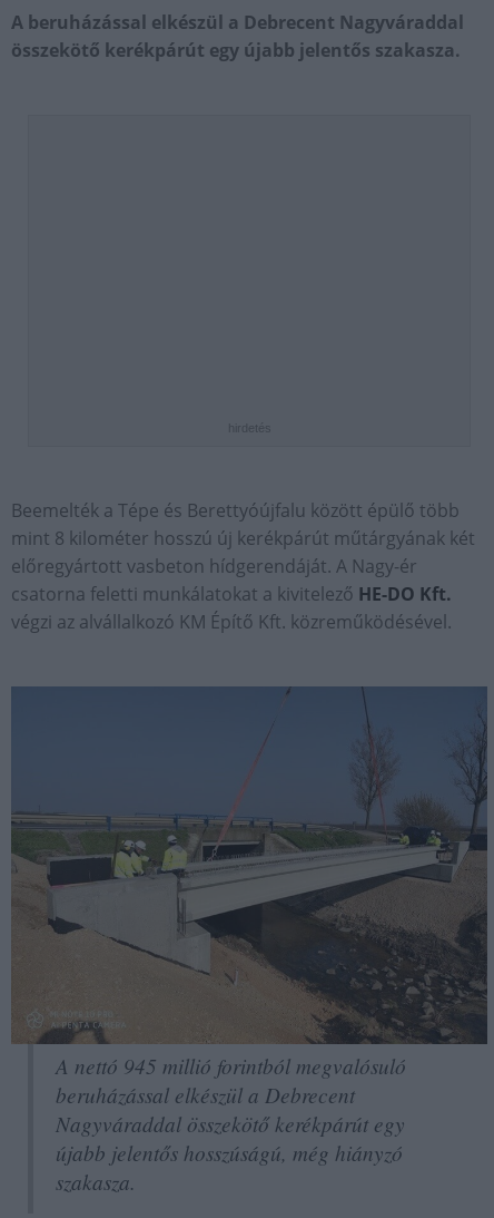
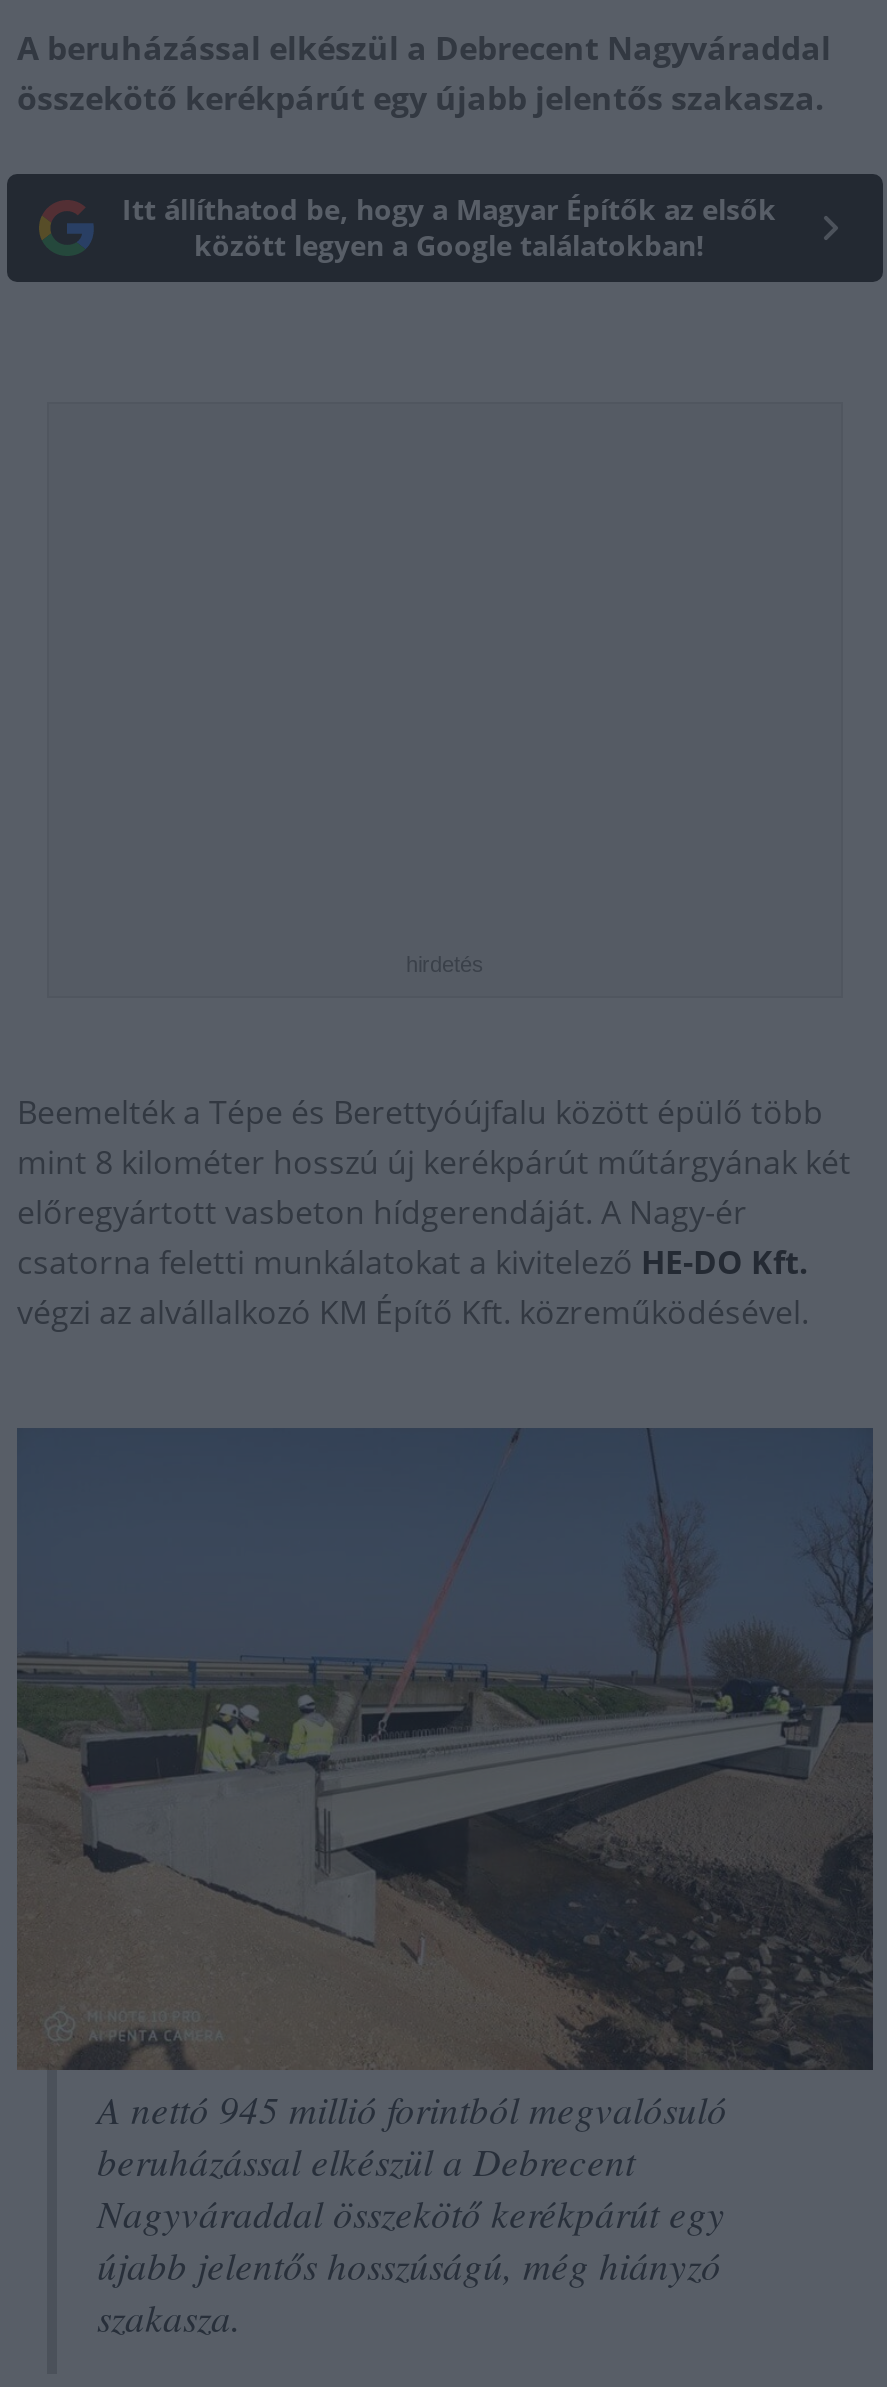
+ Itt állíthatod be, hogy a Magyar Építők az elsők
+ között legyen a Google találatokban!
